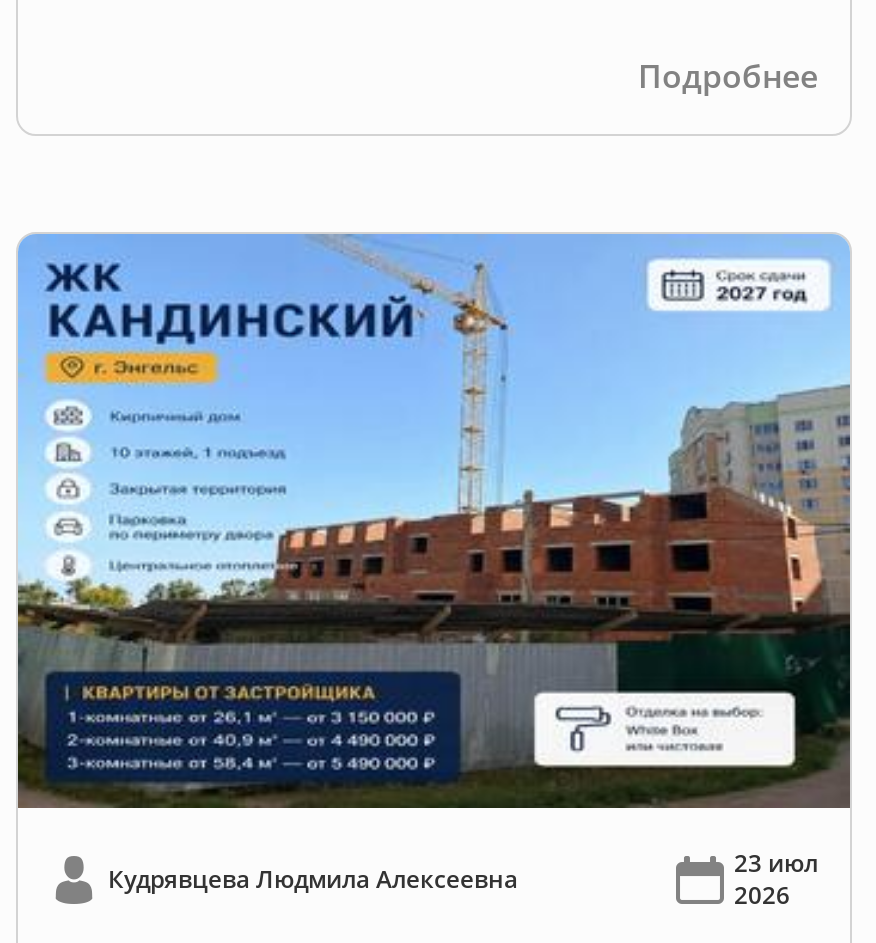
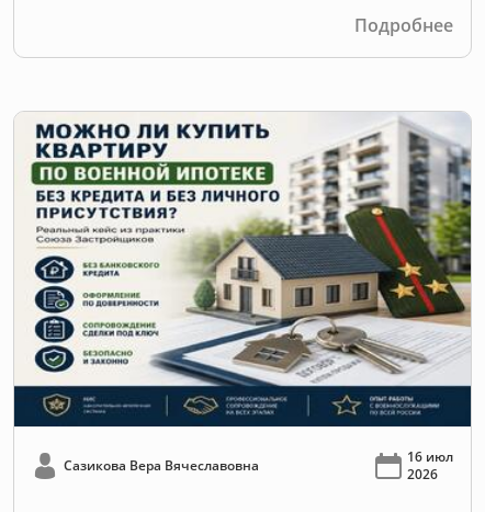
- [image]
- Кудрявцева Людмила Алексеевна
- 23 июл
+ [image]
+ Сазикова Вера Вячеславовна
+ 16 июл
